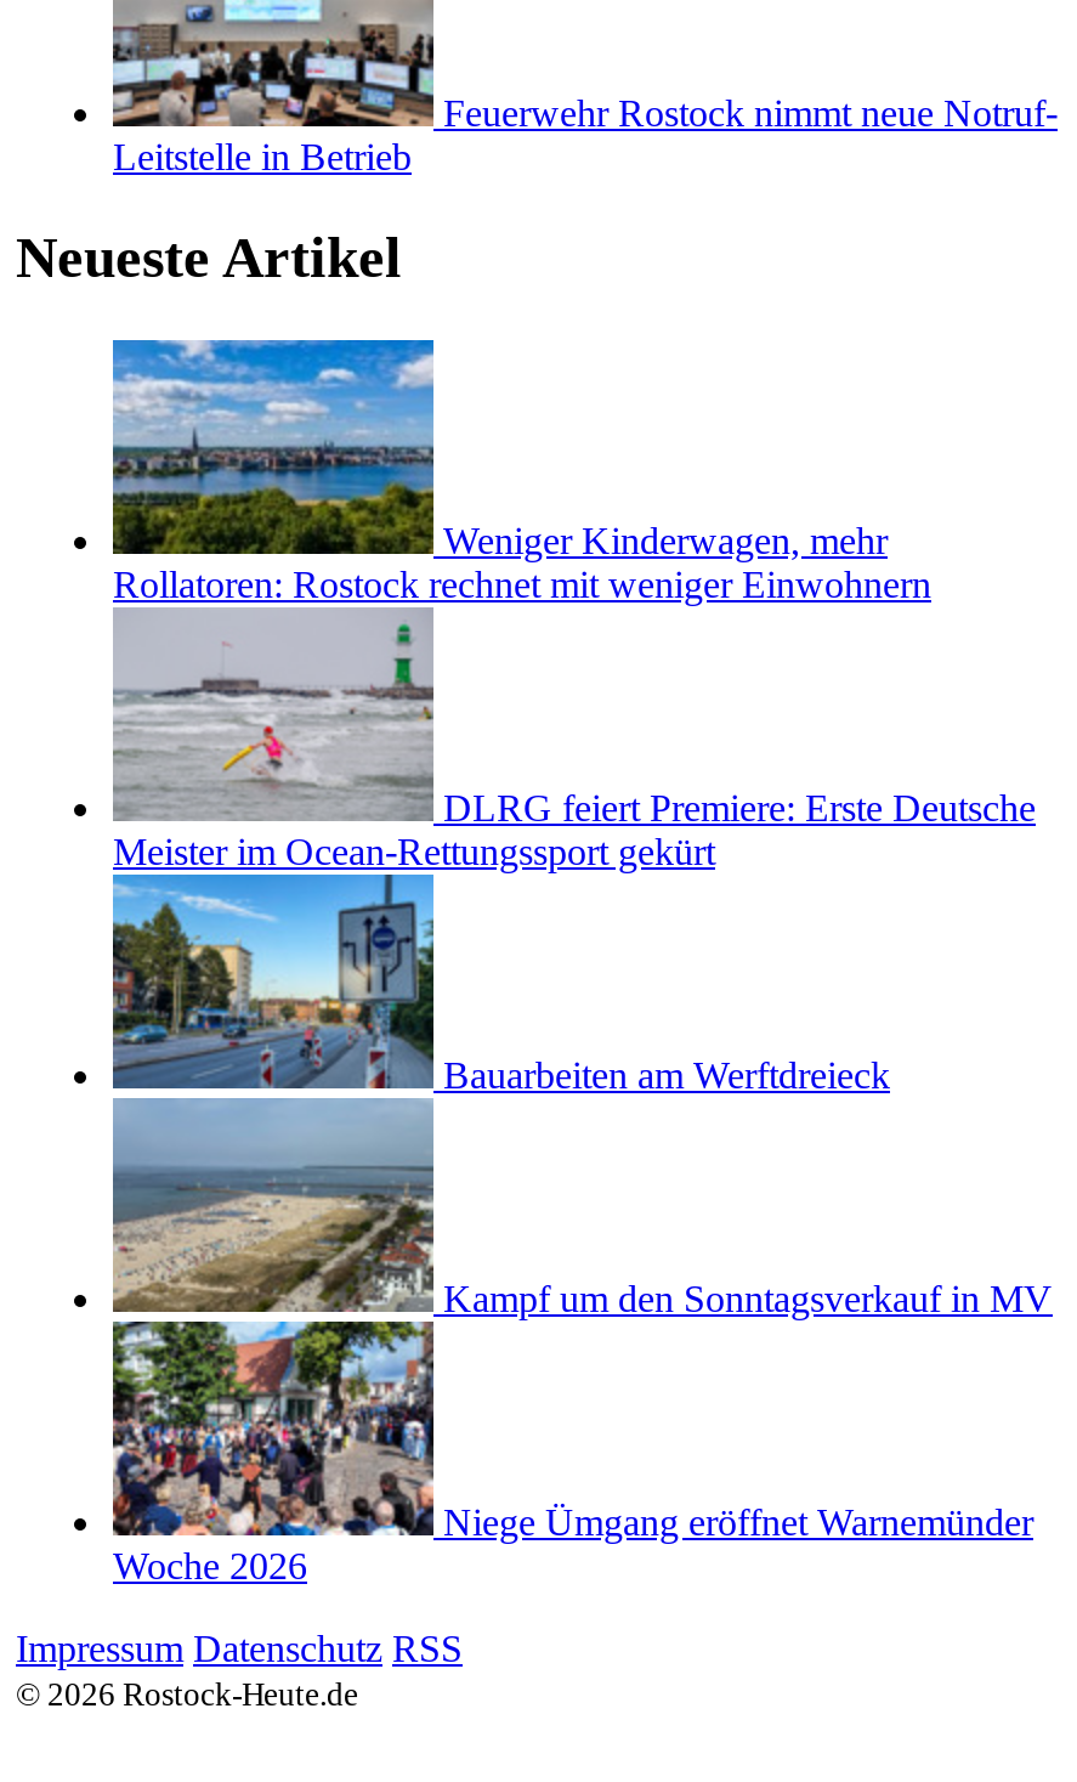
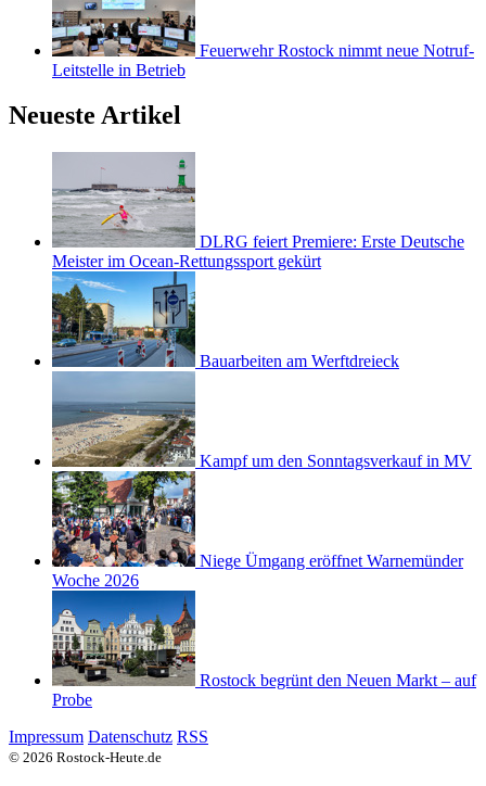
- [image]
- Weniger Kinderwagen, mehr
- Rollatoren: Rostock rechnet mit weniger Einwohnern

moved up: [image] | DLRG feiert Premiere: Erste Deutsche | Meister im Ocean-Rettungssport gekürt | Bauarbeiten am Werftdreieck | Kampf um den Sonntagsverkauf in MV | Niege Ümgang eröffnet Warnemünder | Woche 2026

+ [image]
+ Rostock begrünt den Neuen Markt – auf
+ Probe
